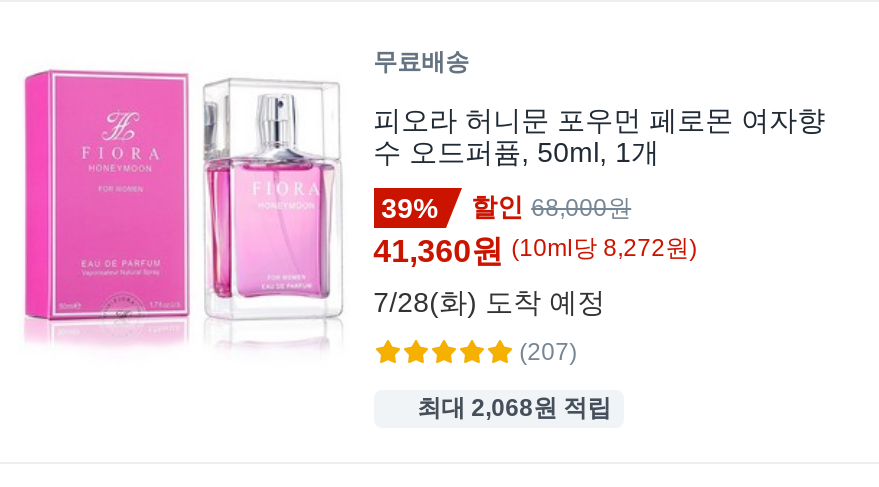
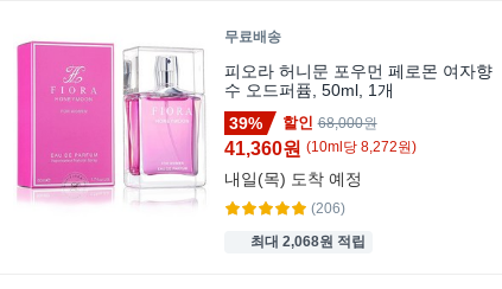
- 7/28(화) 도착 예정
+ 내일(목) 도착 예정

- (207)
+ (206)
